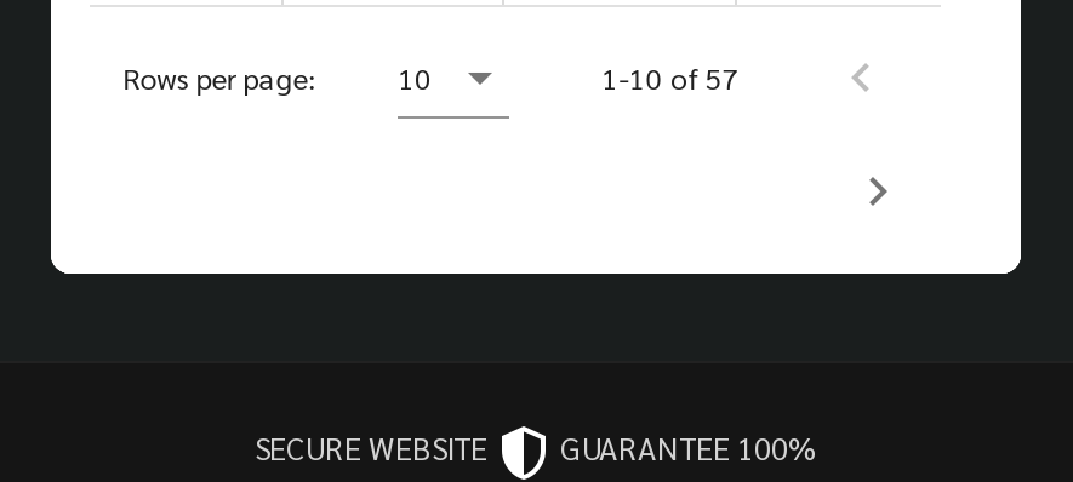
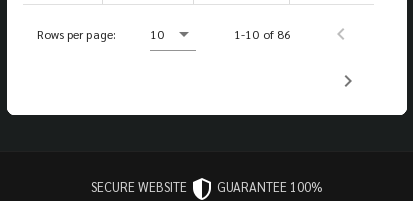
- 1-10 of 57
+ 1-10 of 86
